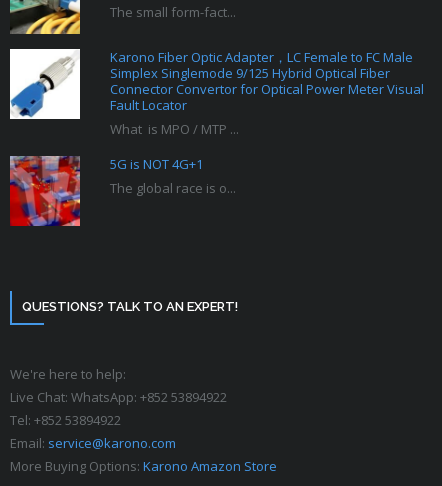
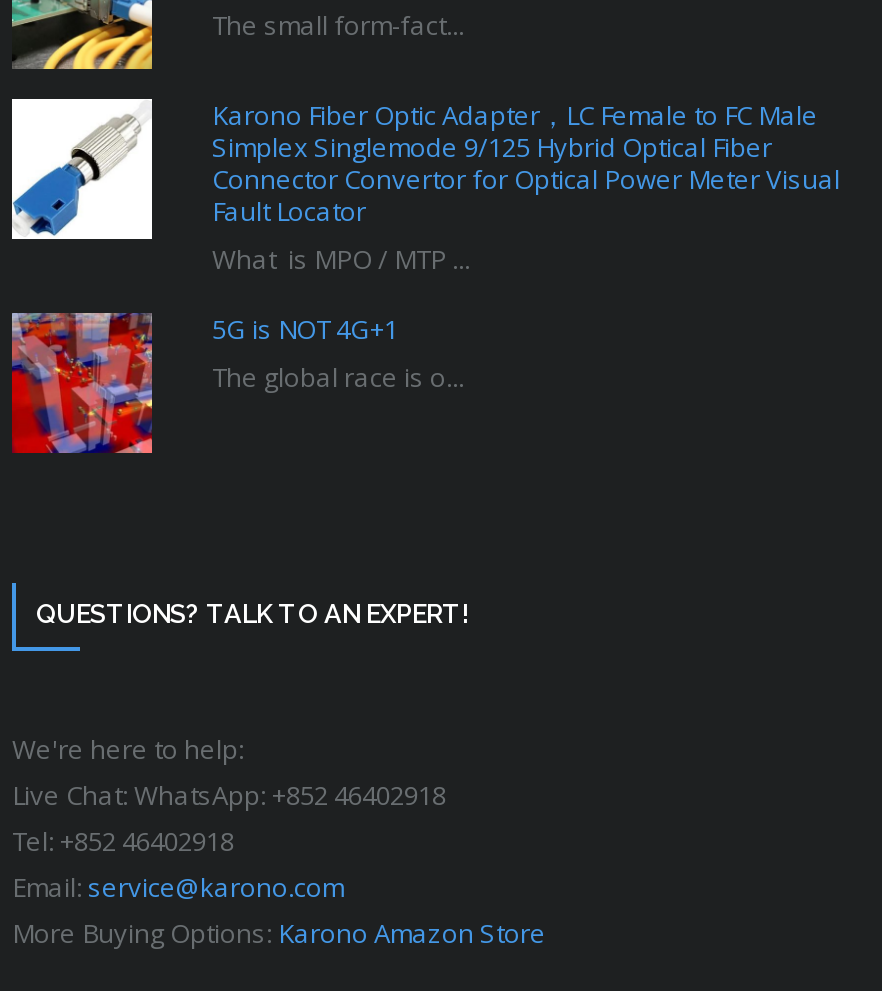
- Live Chat: WhatsApp: +852 53894922
+ Live Chat: WhatsApp: +852 46402918

- Tel: +852 53894922
+ Tel: +852 46402918
